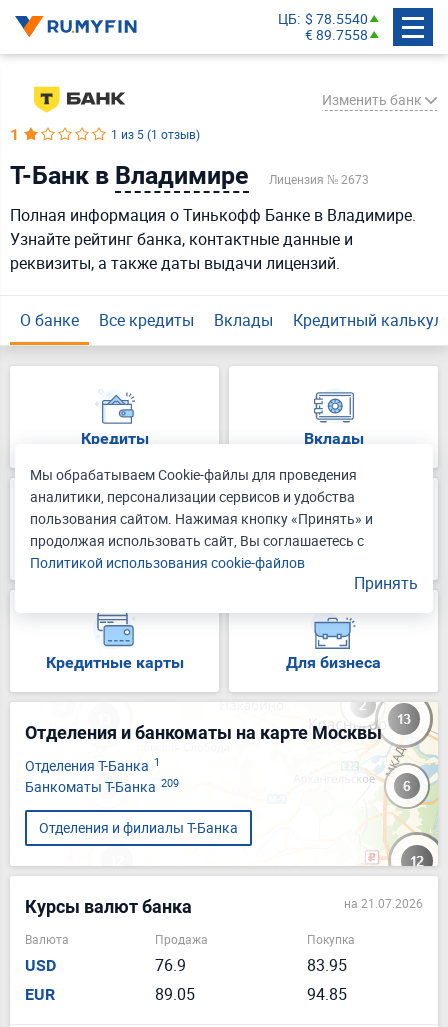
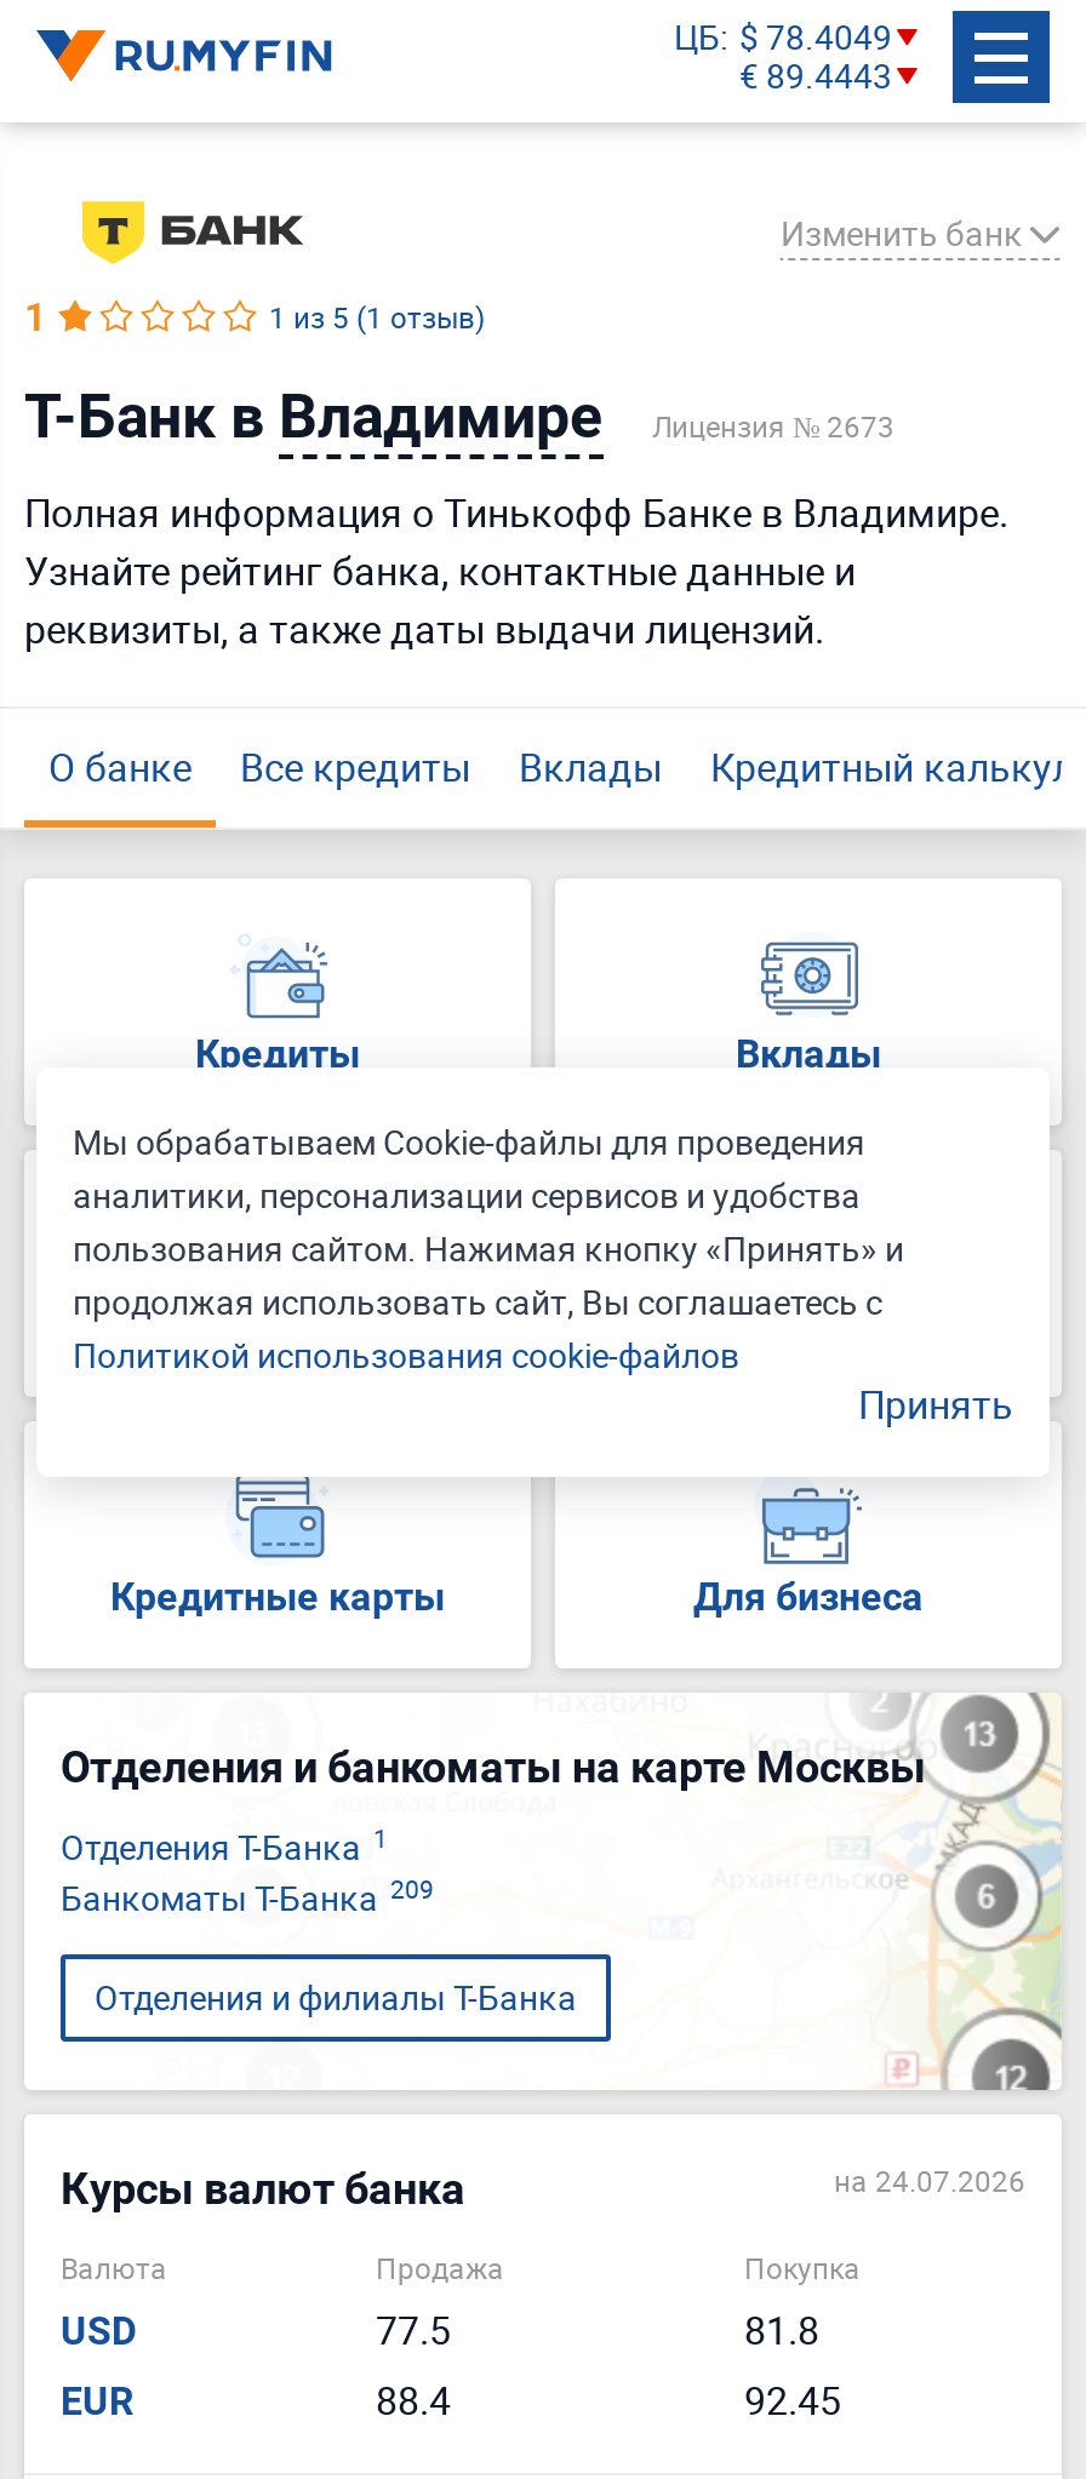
- ЦБ $ 78.5540
+ ЦБ $ 78.4049

- € 89.7558
+ € 89.4443

- на 21.07.2026
+ на 24.07.2026

- 76.9
+ 77.5

- 83.95
+ 81.8

- 89.05
+ 88.4

- 94.85
+ 92.45
